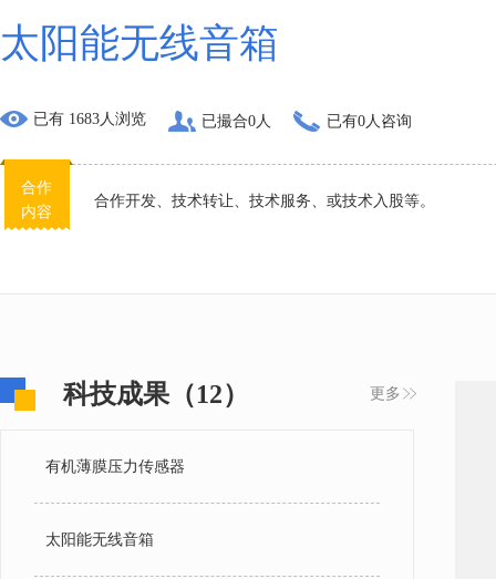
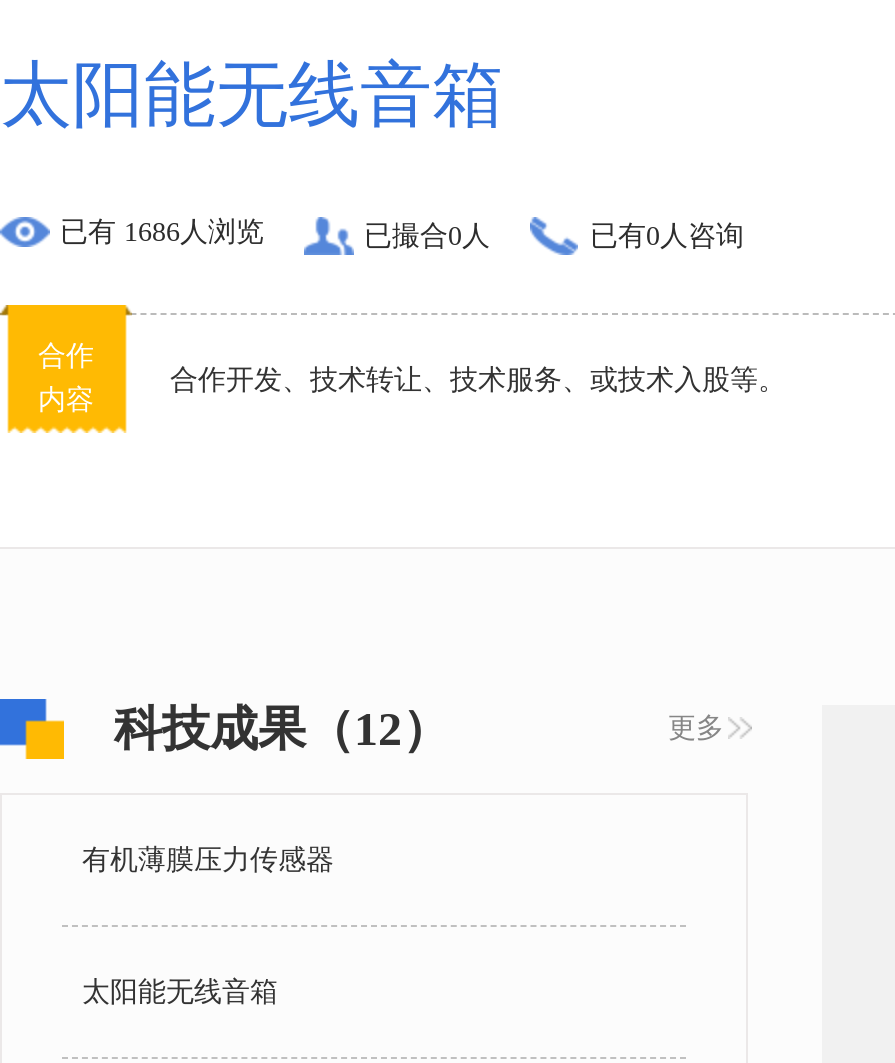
- 已有 1683人浏览
+ 已有 1686人浏览
